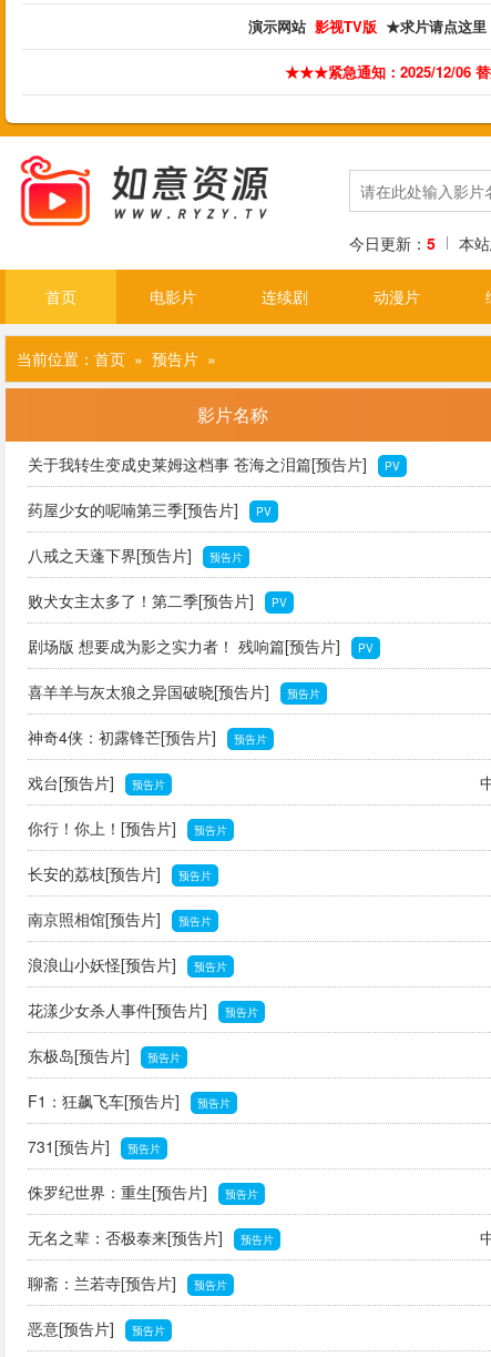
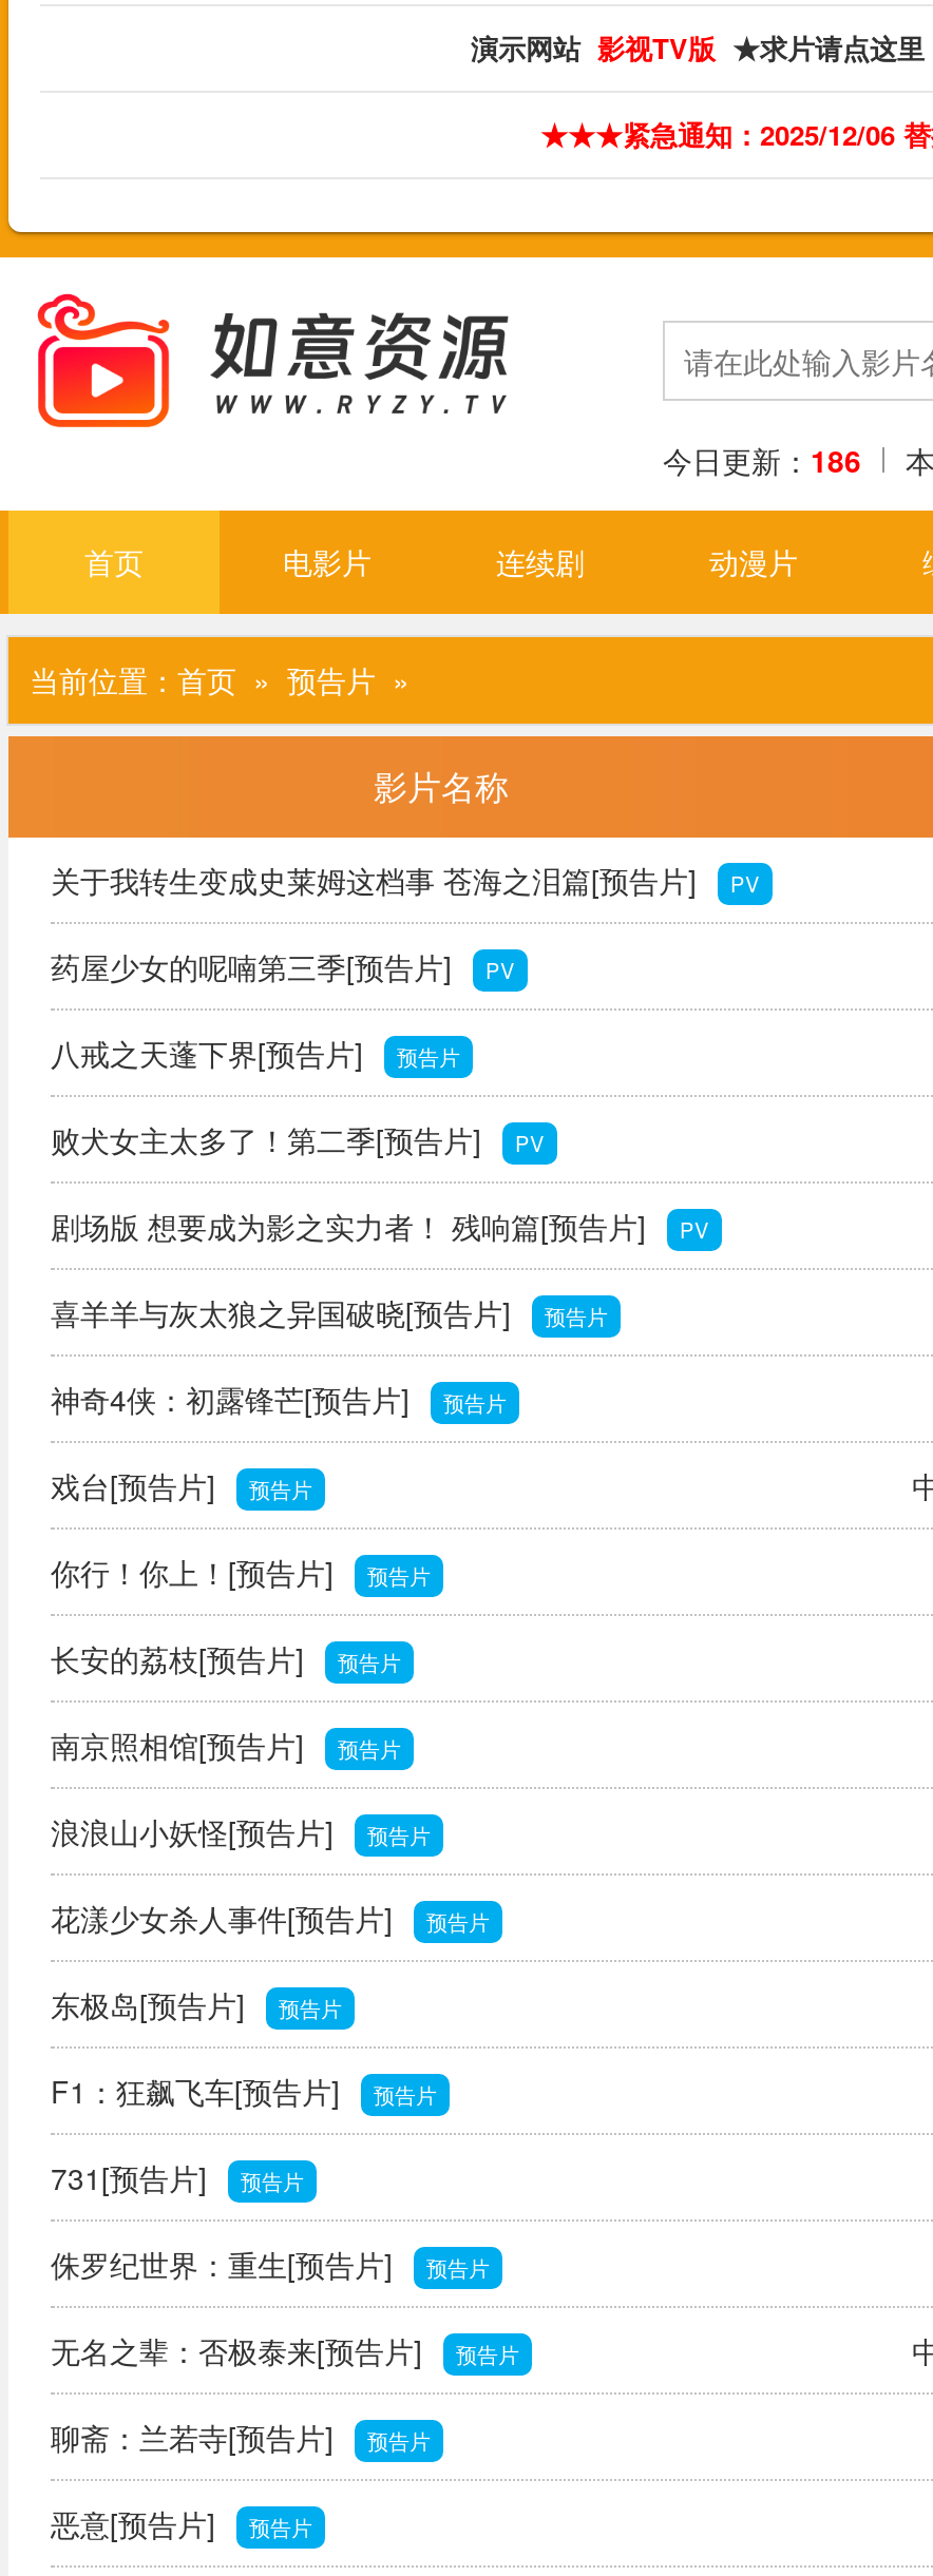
- 今日更新：5
+ 今日更新：186
